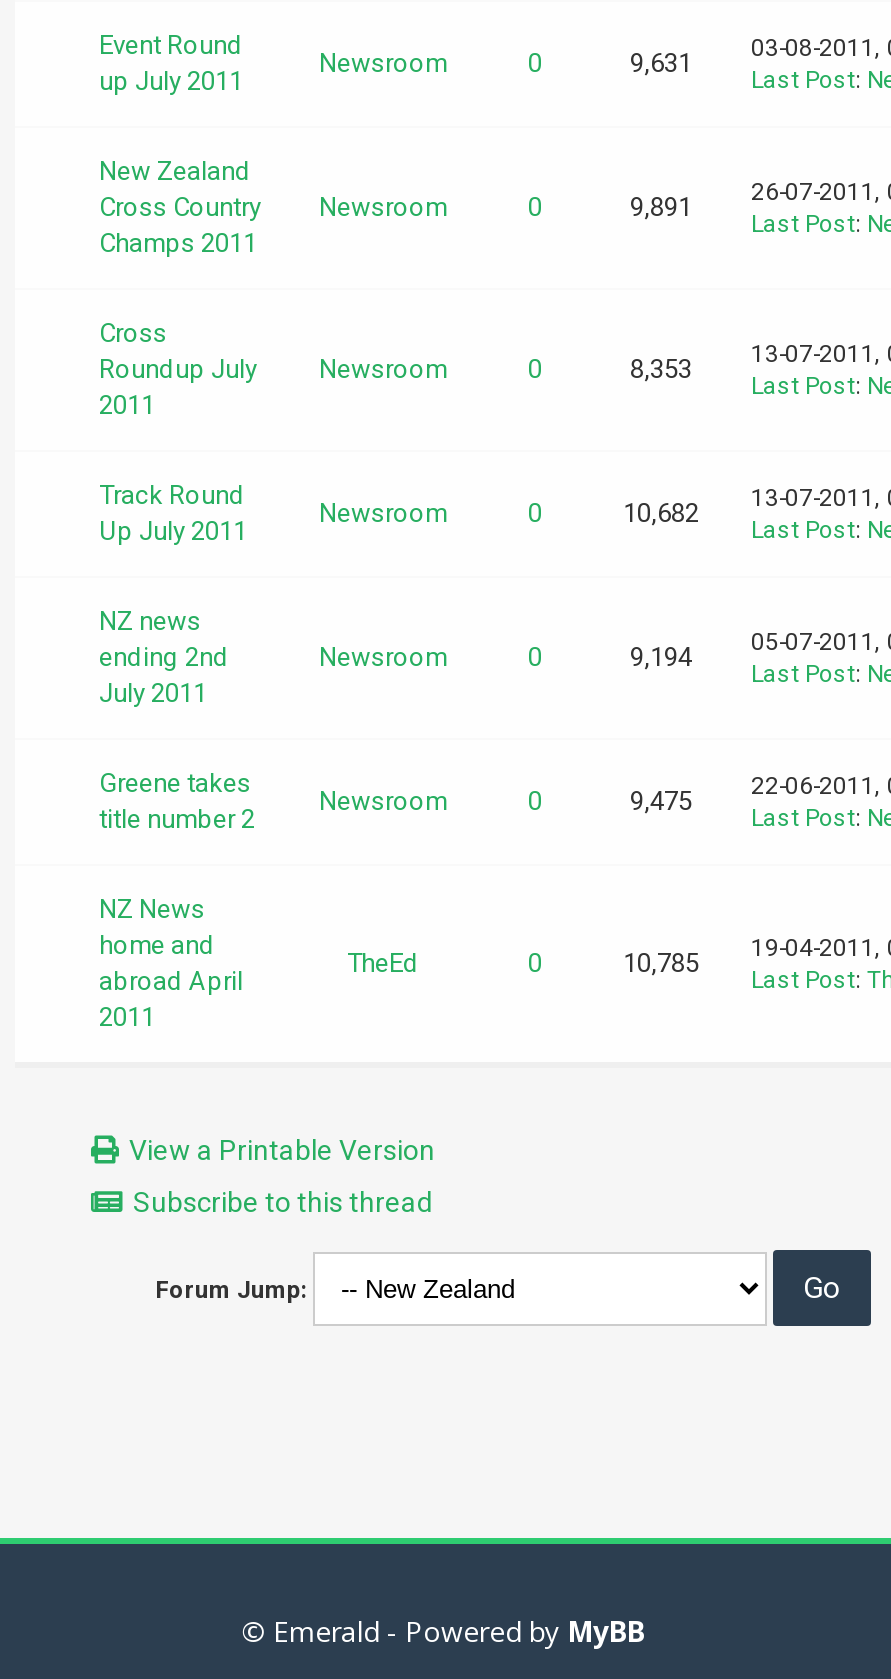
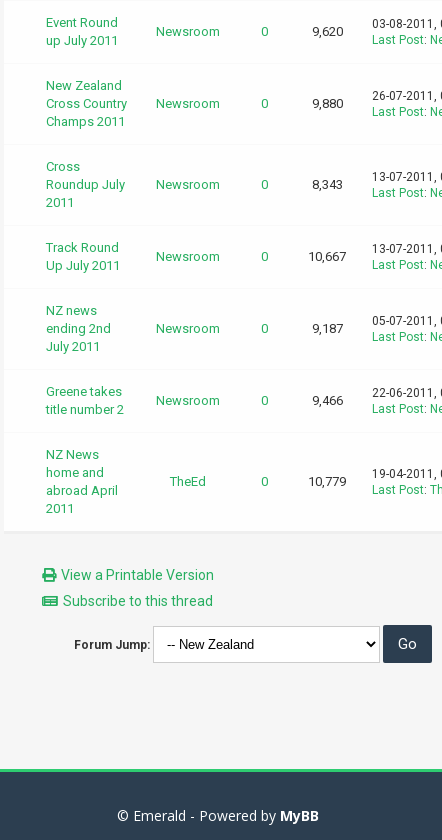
- 9,631
+ 9,620

- 9,891
+ 9,880

- 8,353
+ 8,343

- 10,682
+ 10,667

- 9,194
+ 9,187

- 9,475
+ 9,466

- 10,785
+ 10,779
